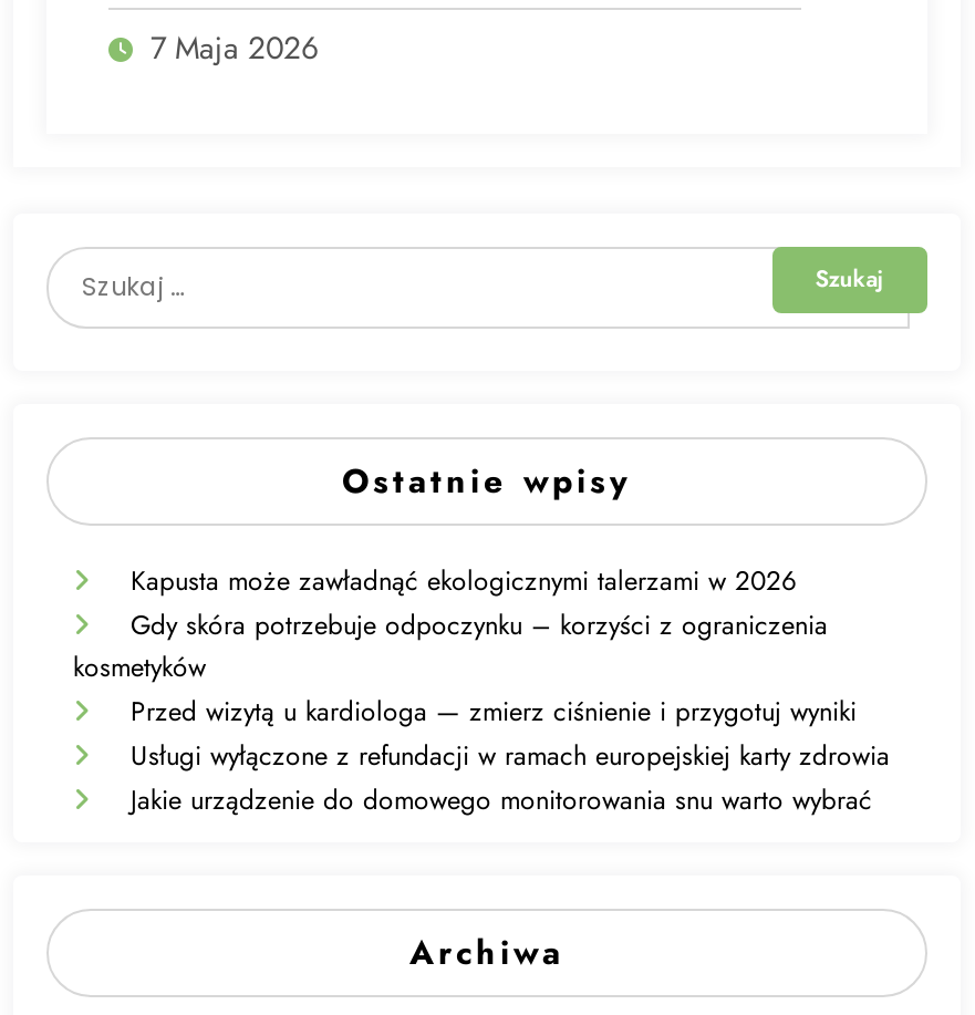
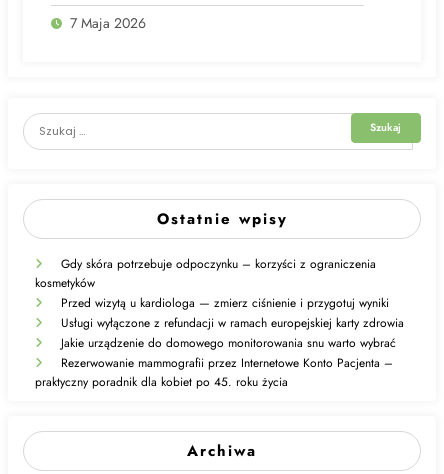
- Kapusta może zawładnąć ekologicznymi talerzami w 2026

moved up: Gdy skóra potrzebuje odpoczynku – korzyści z ograniczenia | kosmetyków | Przed wizytą u kardiologa — zmierz ciśnienie i przygotuj wyniki | Usługi wyłączone z refundacji w ramach europejskiej karty zdrowia | Jakie urządzenie do domowego monitorowania snu warto wybrać

+ Rezerwowanie mammografii przez Internetowe Konto Pacjenta –
+ praktyczny poradnik dla kobiet po 45. roku życia
